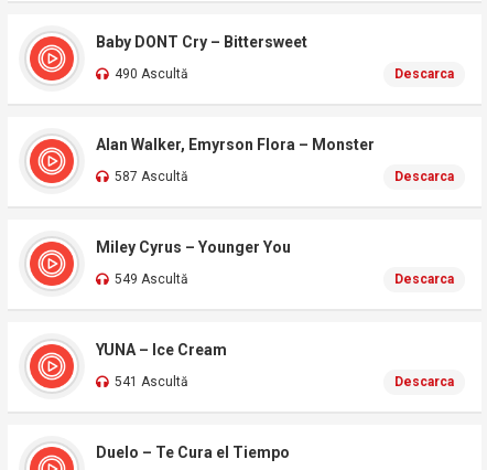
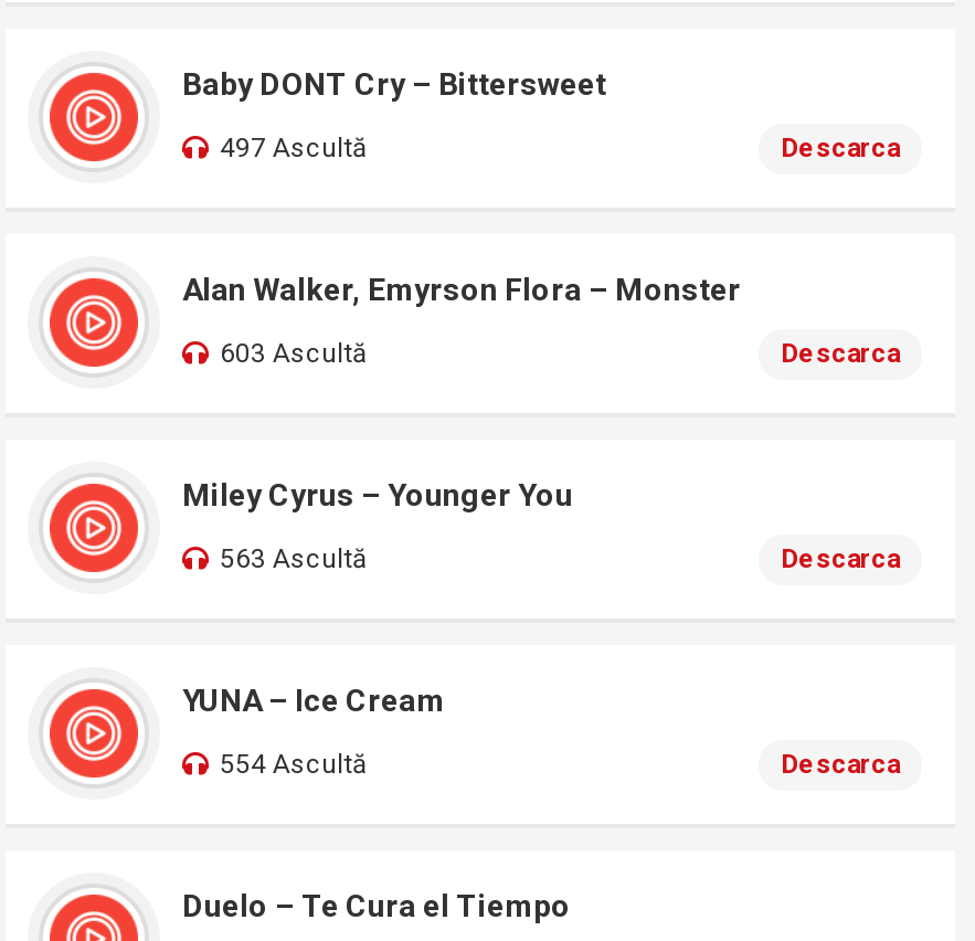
- 490 Ascultă
+ 497 Ascultă

- 587 Ascultă
+ 603 Ascultă

- 549 Ascultă
+ 563 Ascultă

- 541 Ascultă
+ 554 Ascultă
